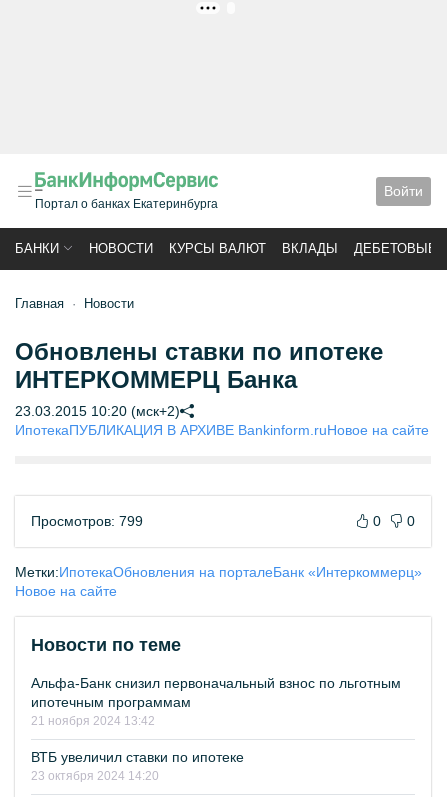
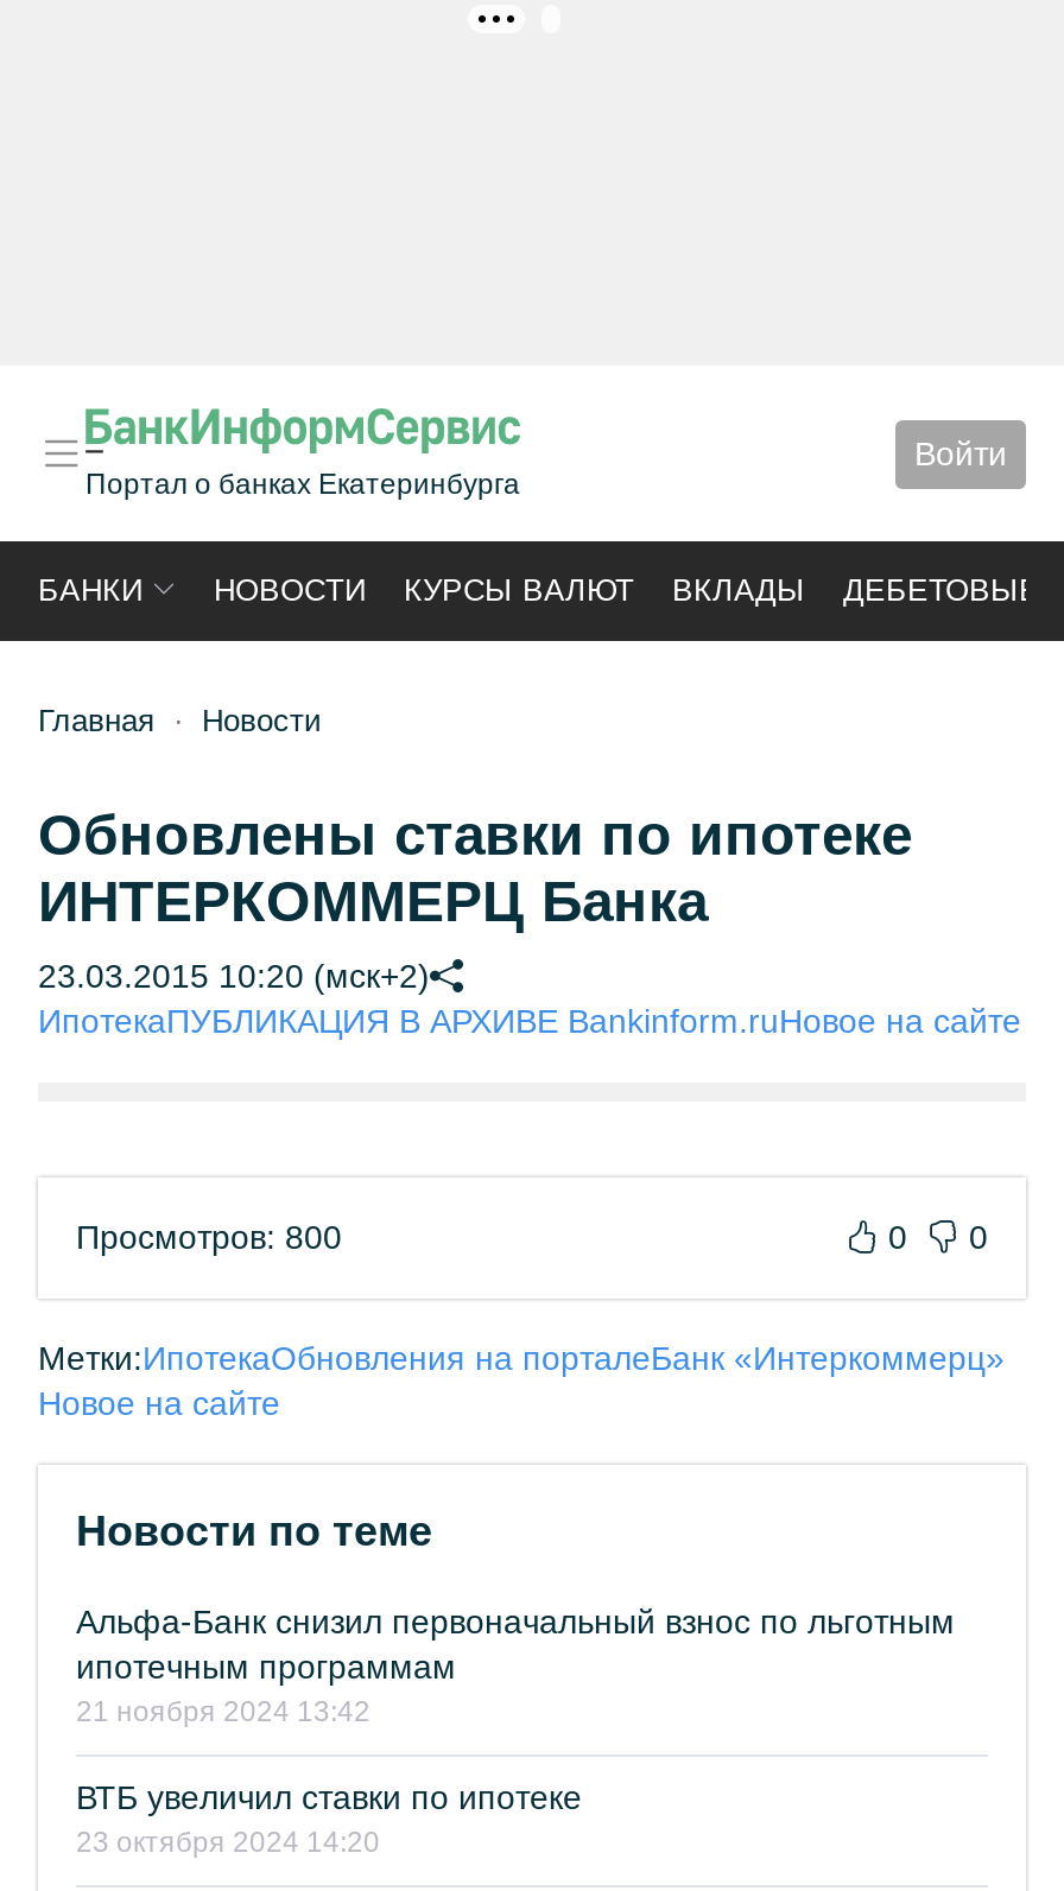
- Просмотров: 799
+ Просмотров: 800
